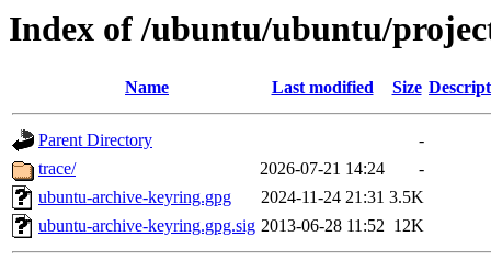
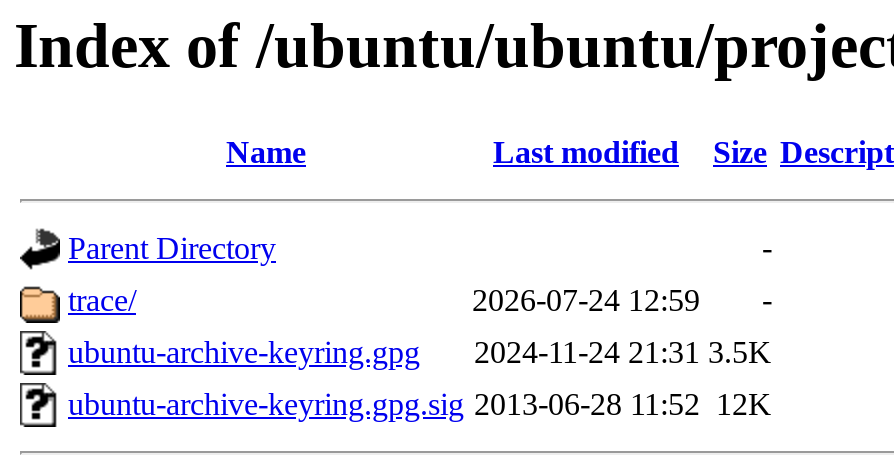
- 2026-07-21 14:24
+ 2026-07-24 12:59
